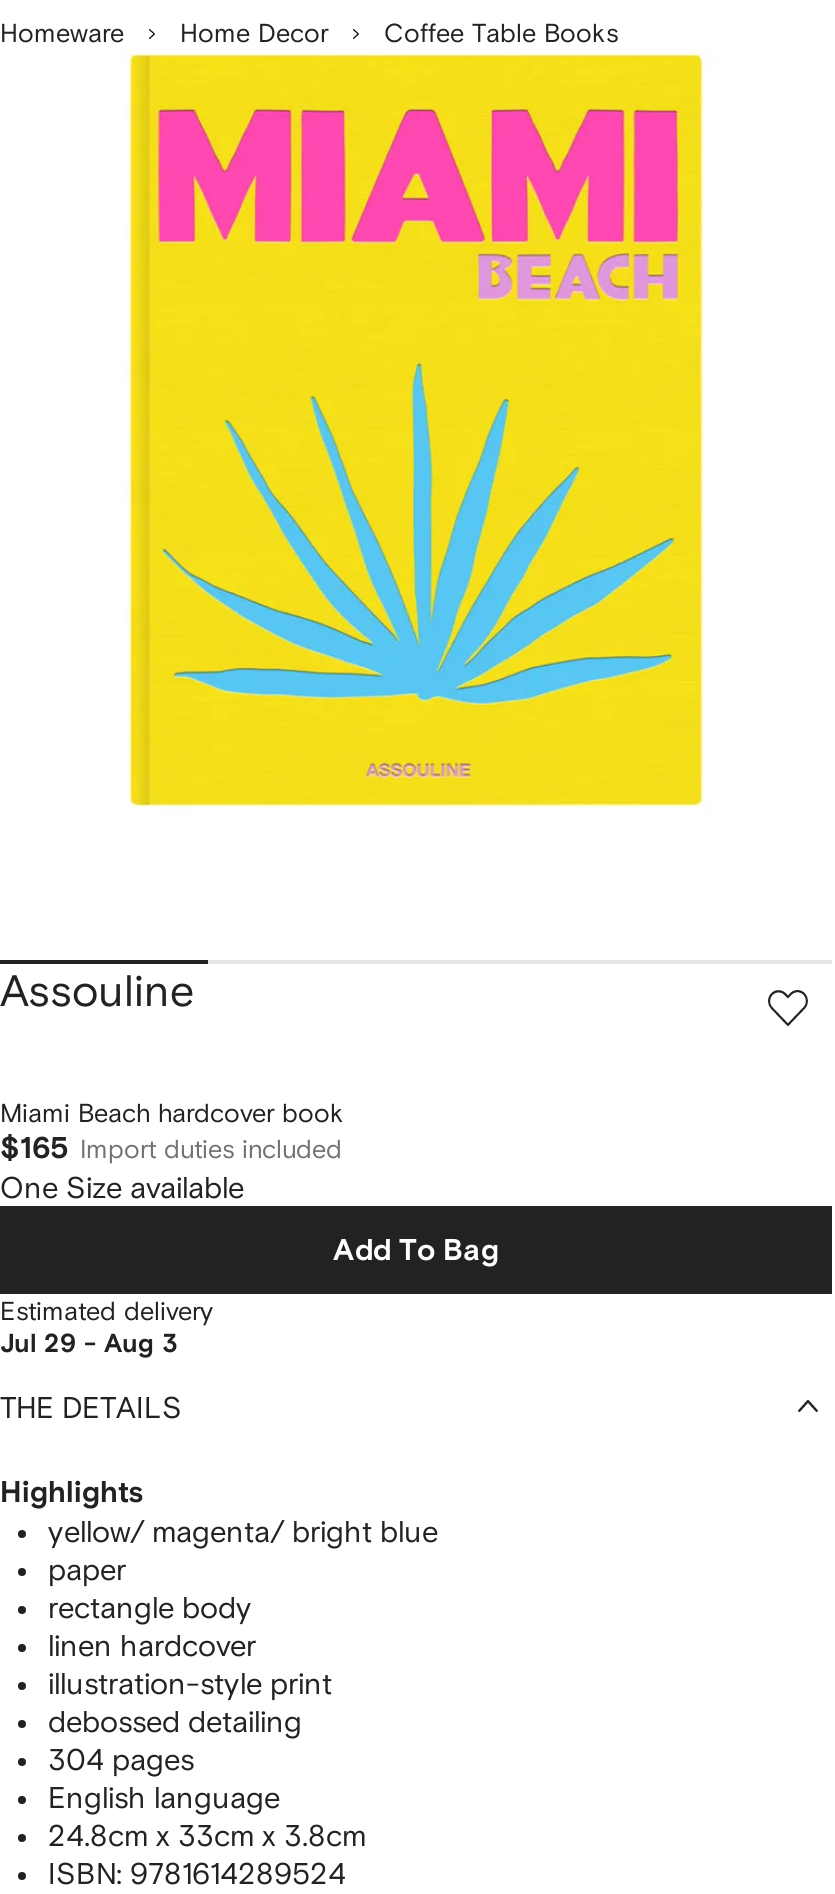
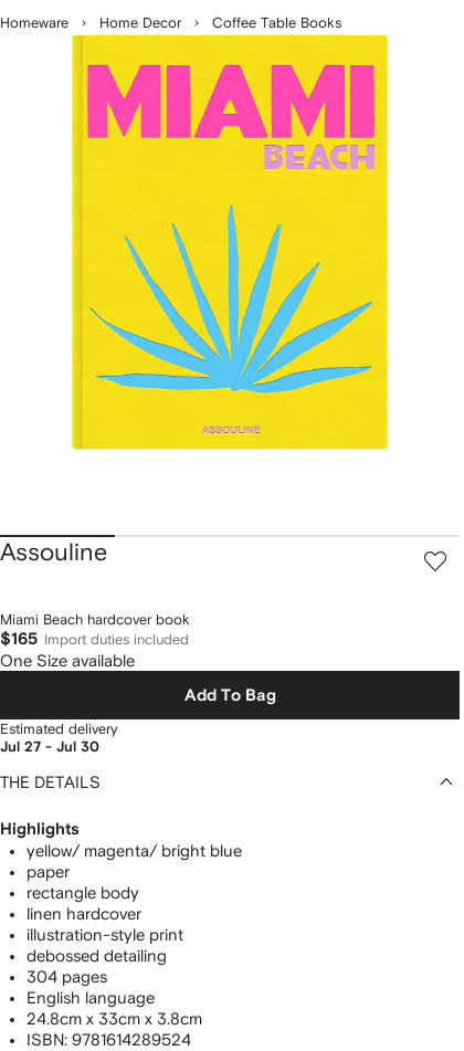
- Jul 29 - Aug 3
+ Jul 27 - Jul 30
